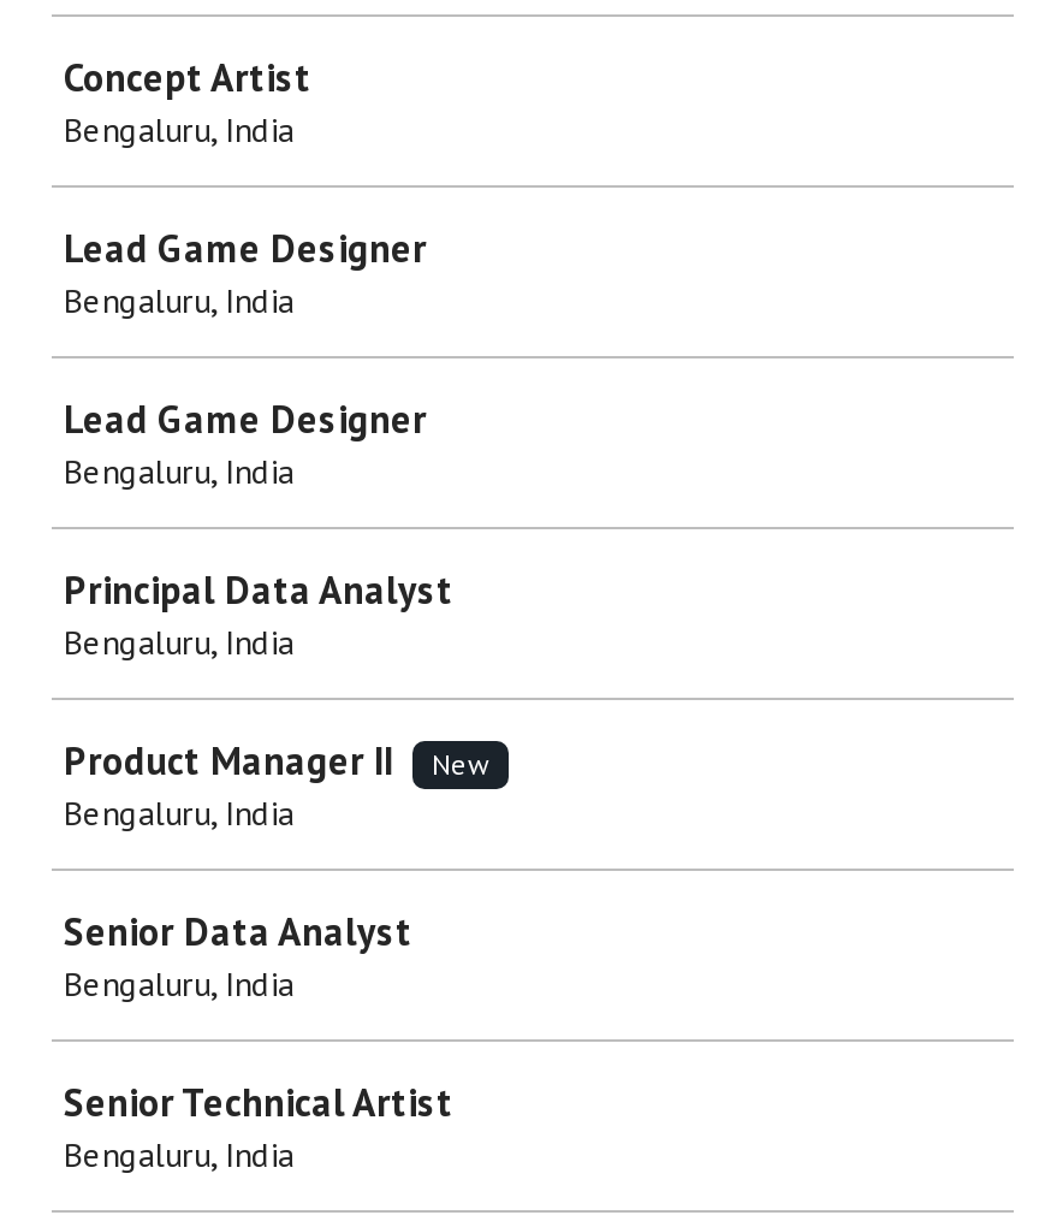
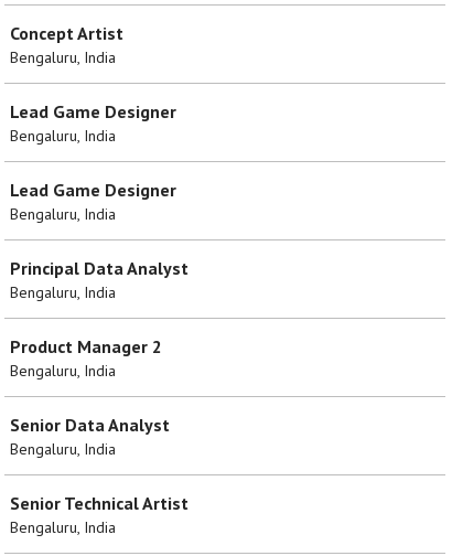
- Product Manager II
- New
+ Product Manager 2
